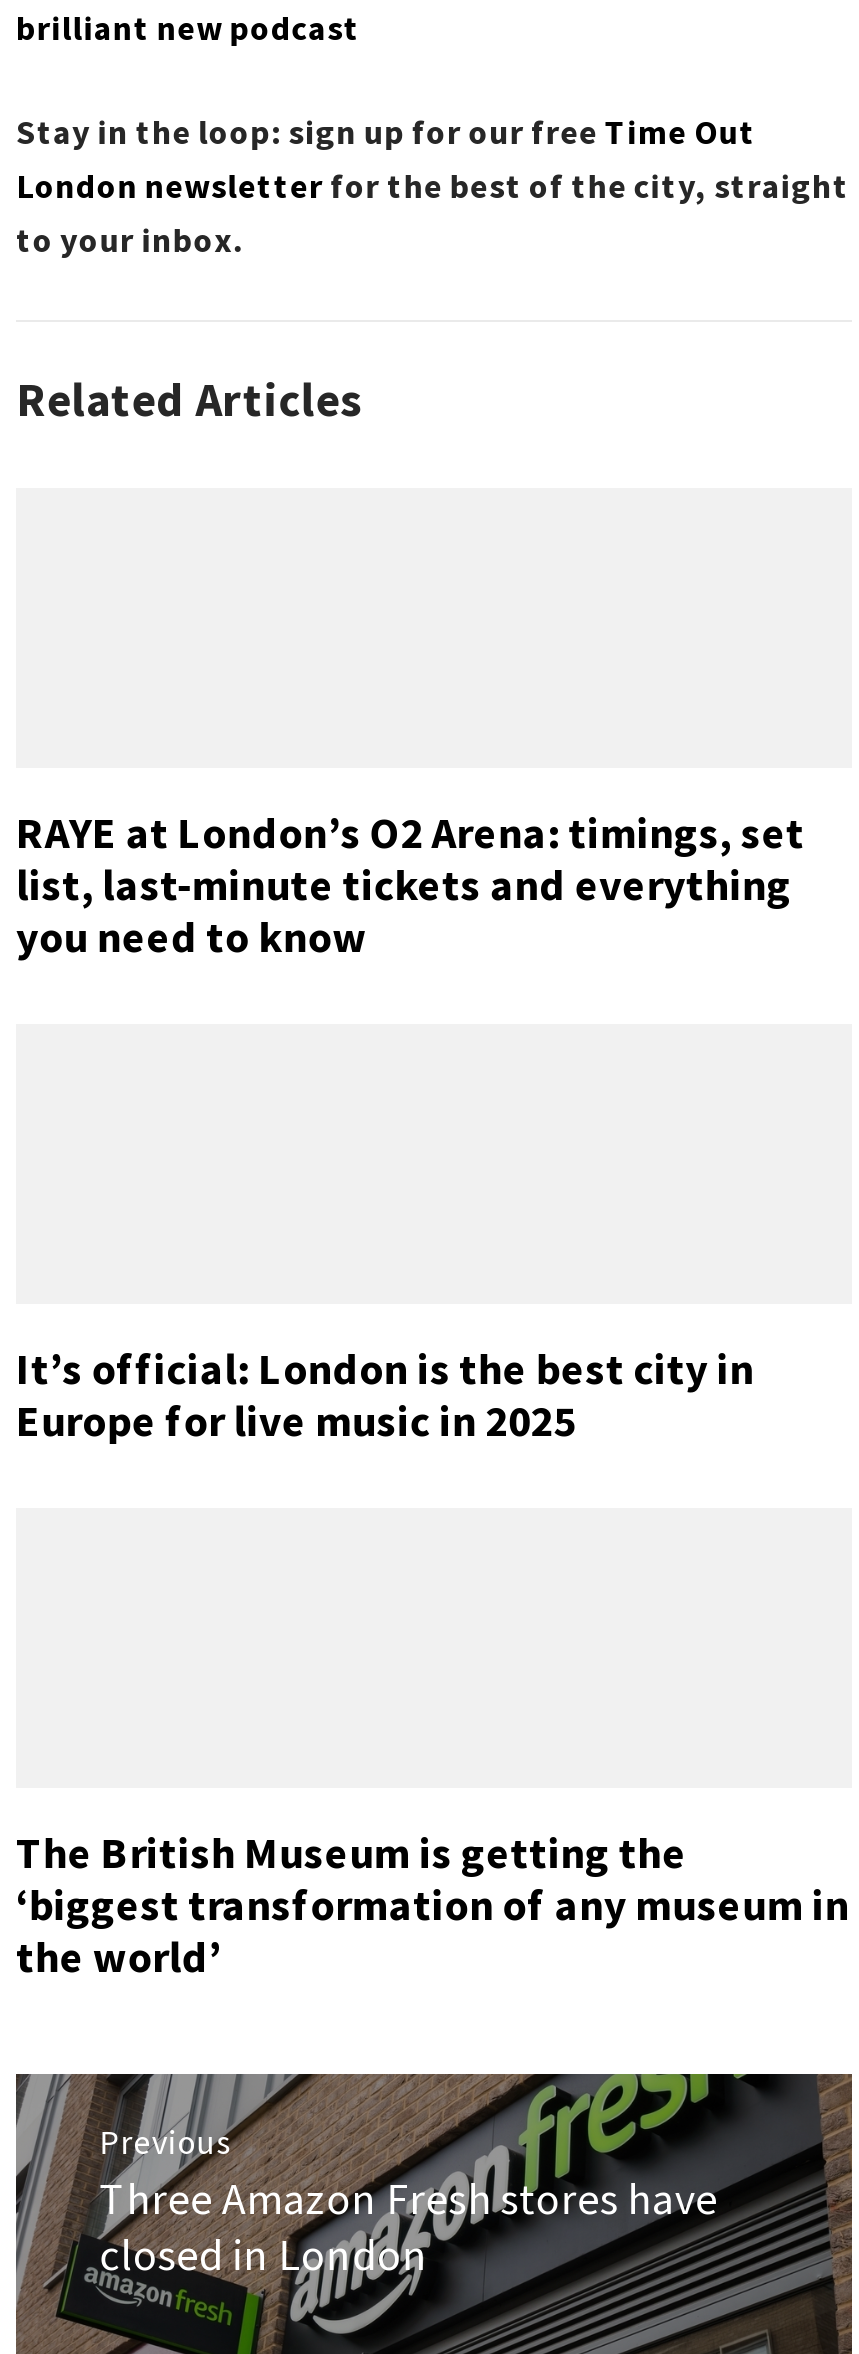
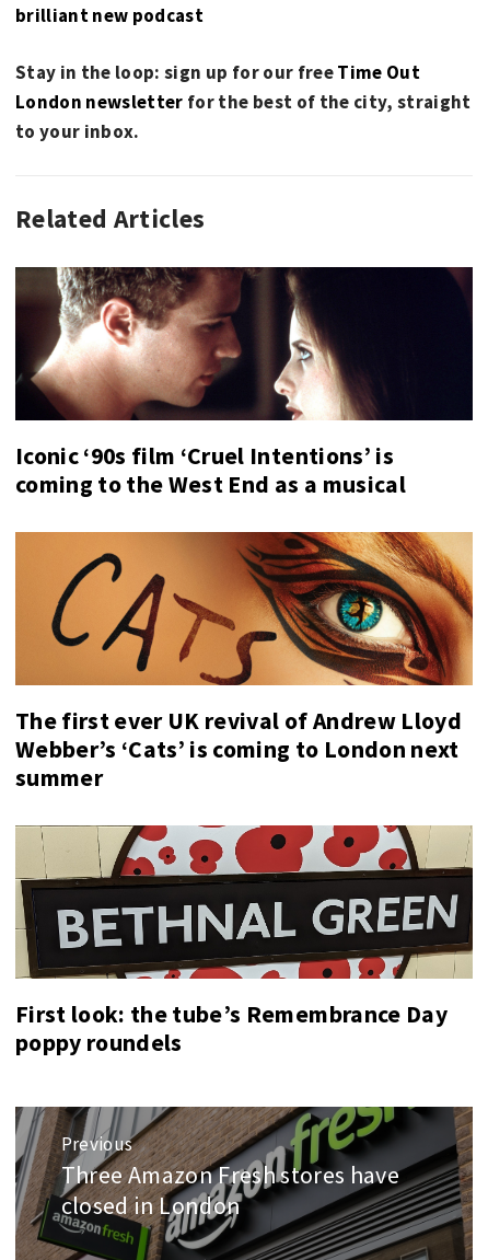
+ [image]

+ [image]

+ [image]

- RAYE at London’s O2 Arena: timings, set
- list, last-minute tickets and everything
- you need to know
+ Iconic ‘90s film ‘Cruel Intentions’ is
+ coming to the West End as a musical

- It’s official: London is the best city in
- Europe for live music in 2025
+ The first ever UK revival of Andrew Lloyd
+ Webber’s ‘Cats’ is coming to London next
+ summer

- The British Museum is getting the
- ‘biggest transformation of any museum in
- the world’
+ First look: the tube’s Remembrance Day
+ poppy roundels
